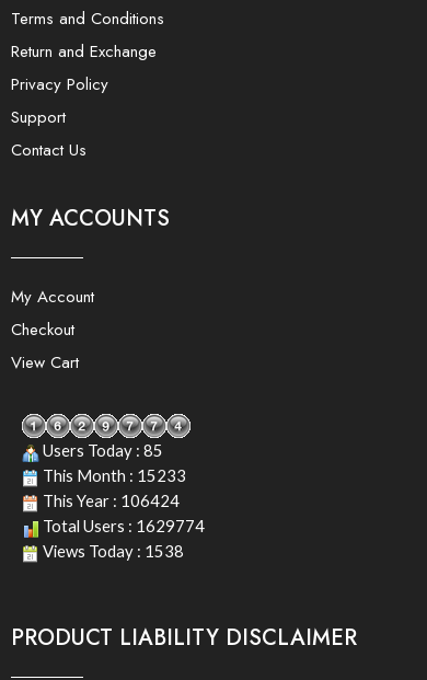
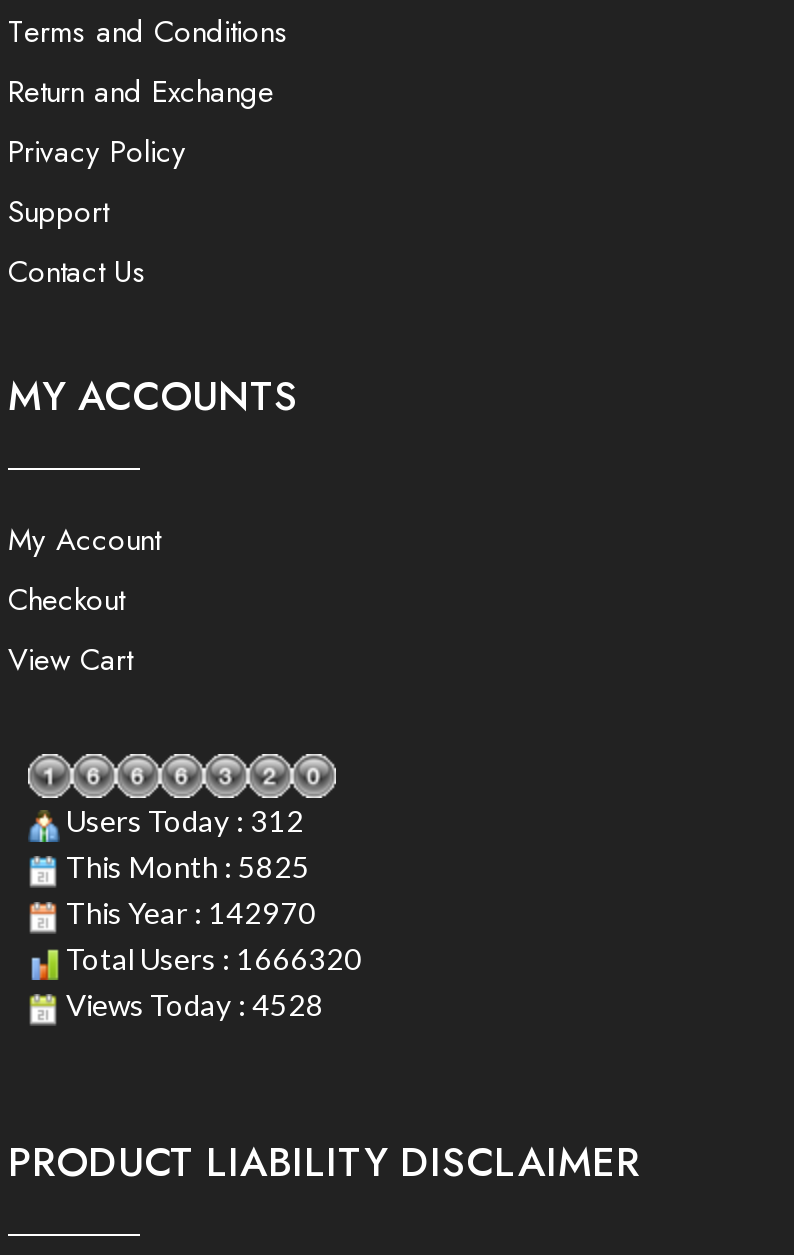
- Users Today : 85
+ Users Today : 312

- This Month : 15233
+ This Month : 5825

- This Year : 106424
+ This Year : 142970

- Total Users : 1629774
+ Total Users : 1666320

- Views Today : 1538
+ Views Today : 4528
